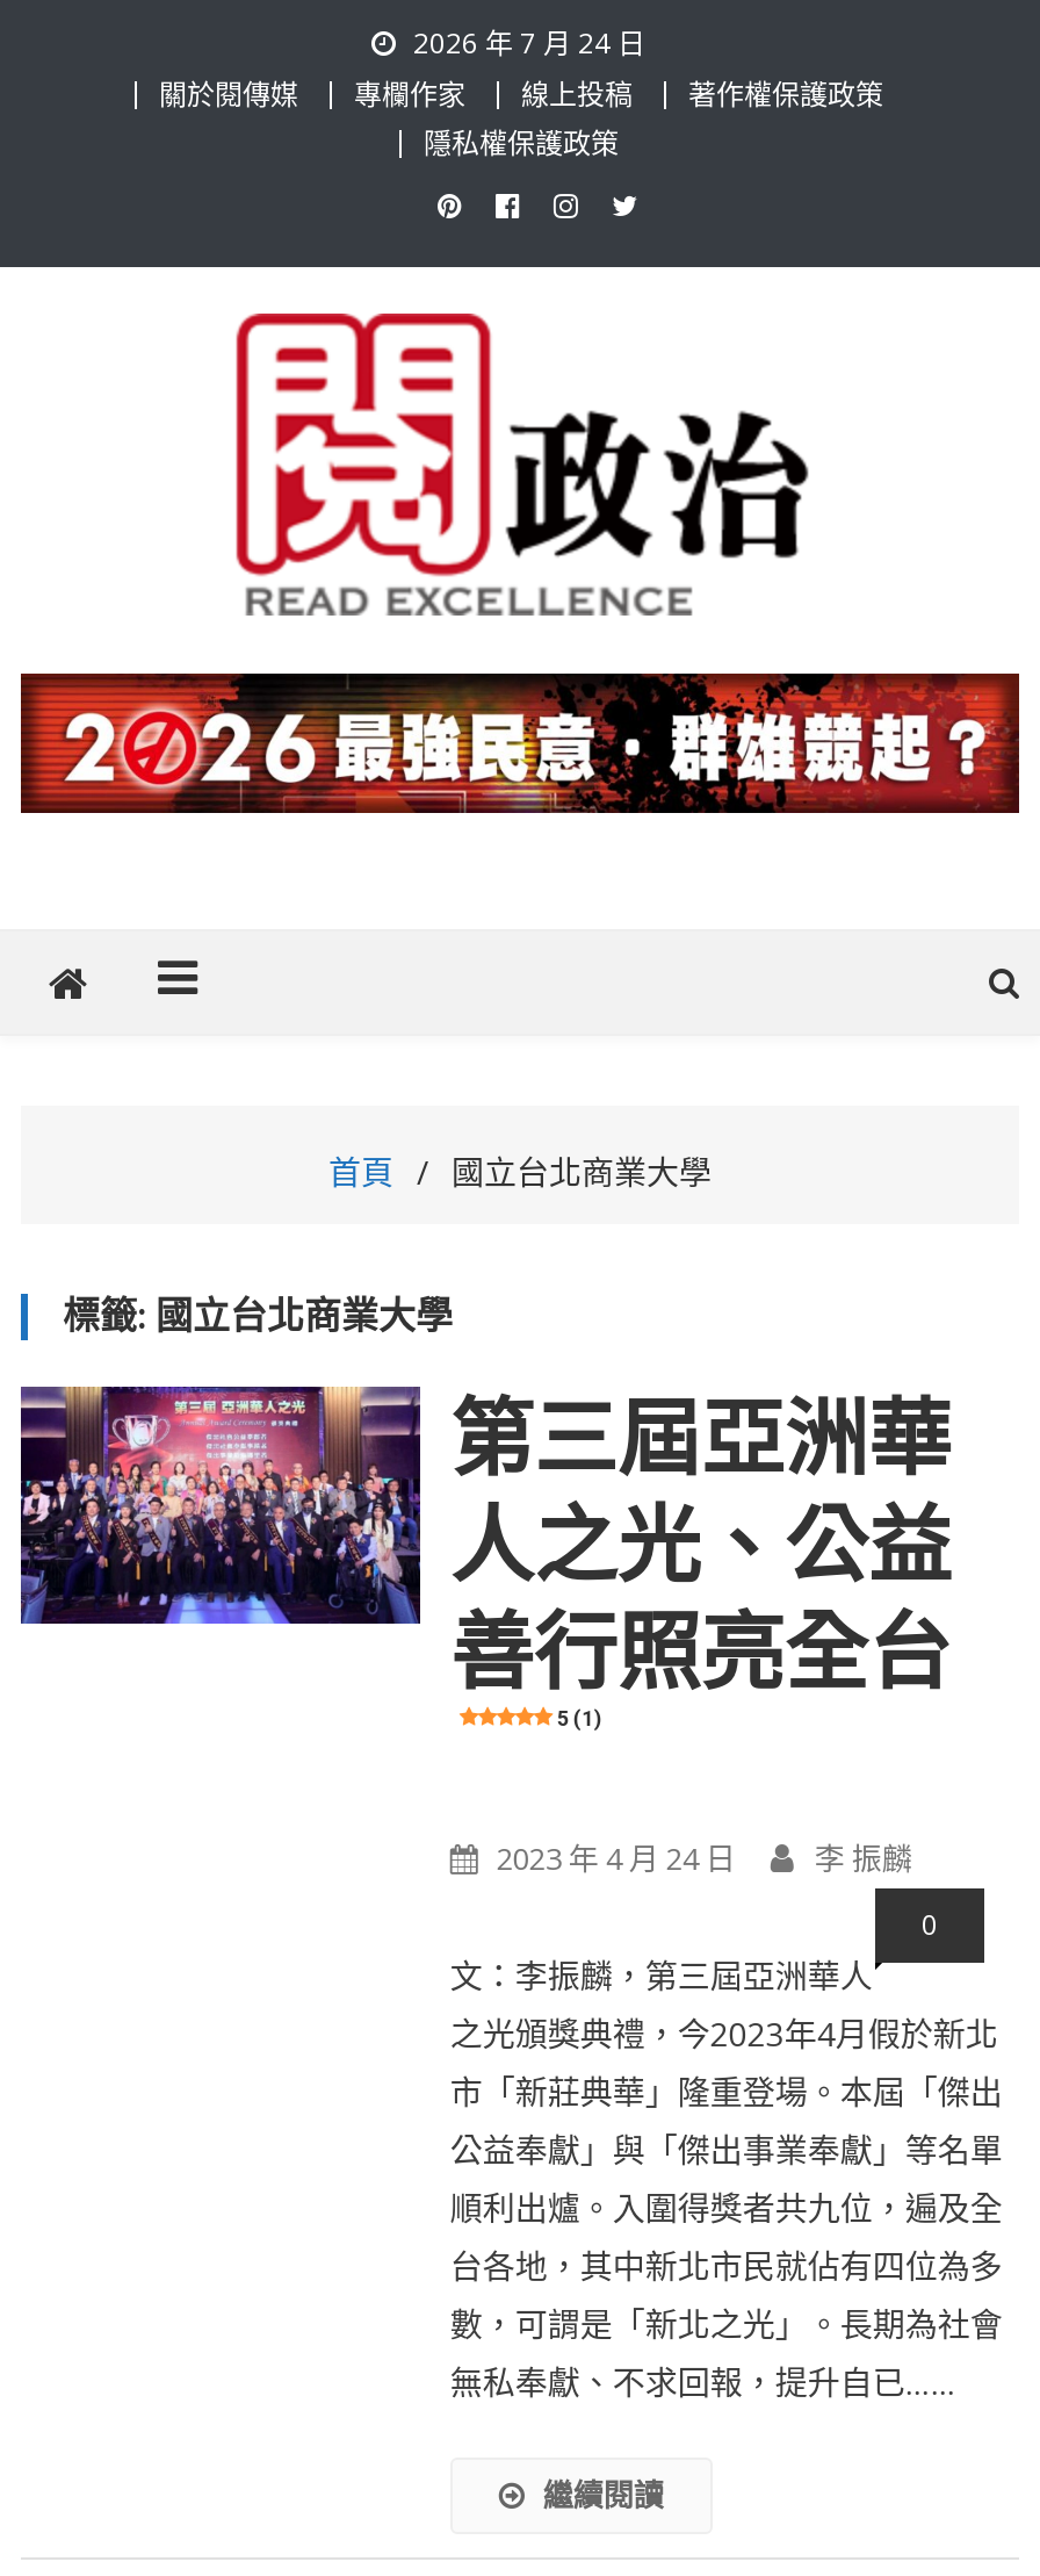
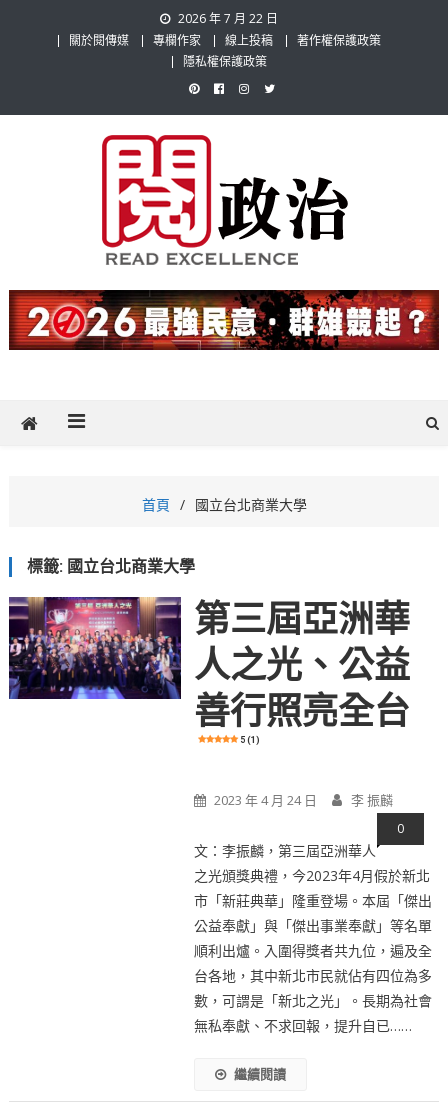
- 2026 年 7 月 24 日
+ 2026 年 7 月 22 日
